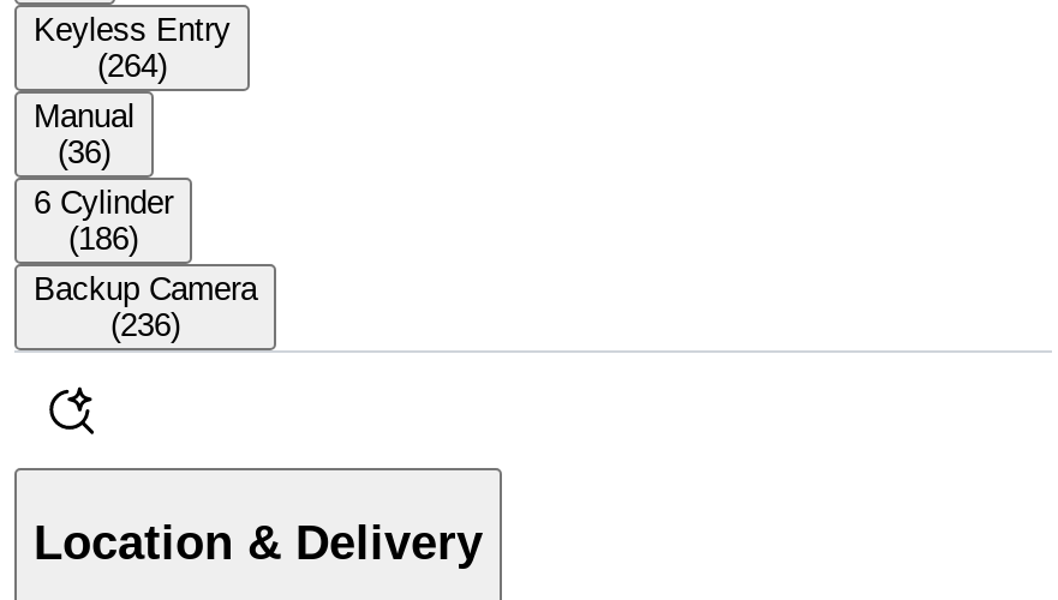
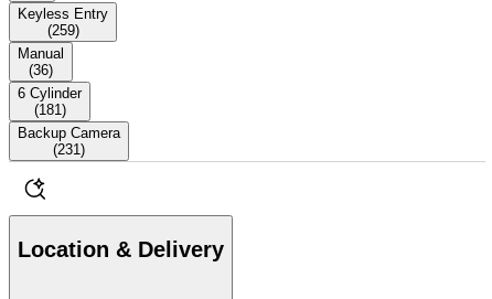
- (264)
+ (259)

- (186)
+ (181)

- (236)
+ (231)
